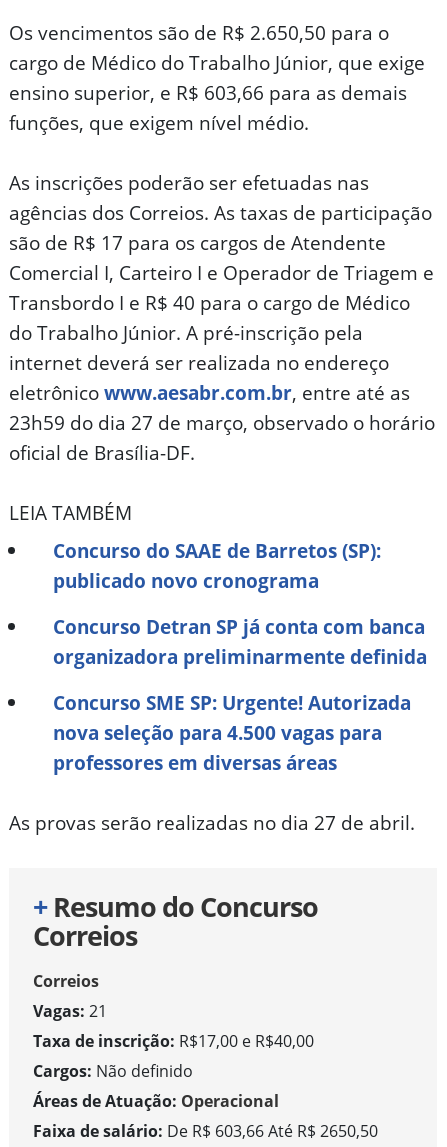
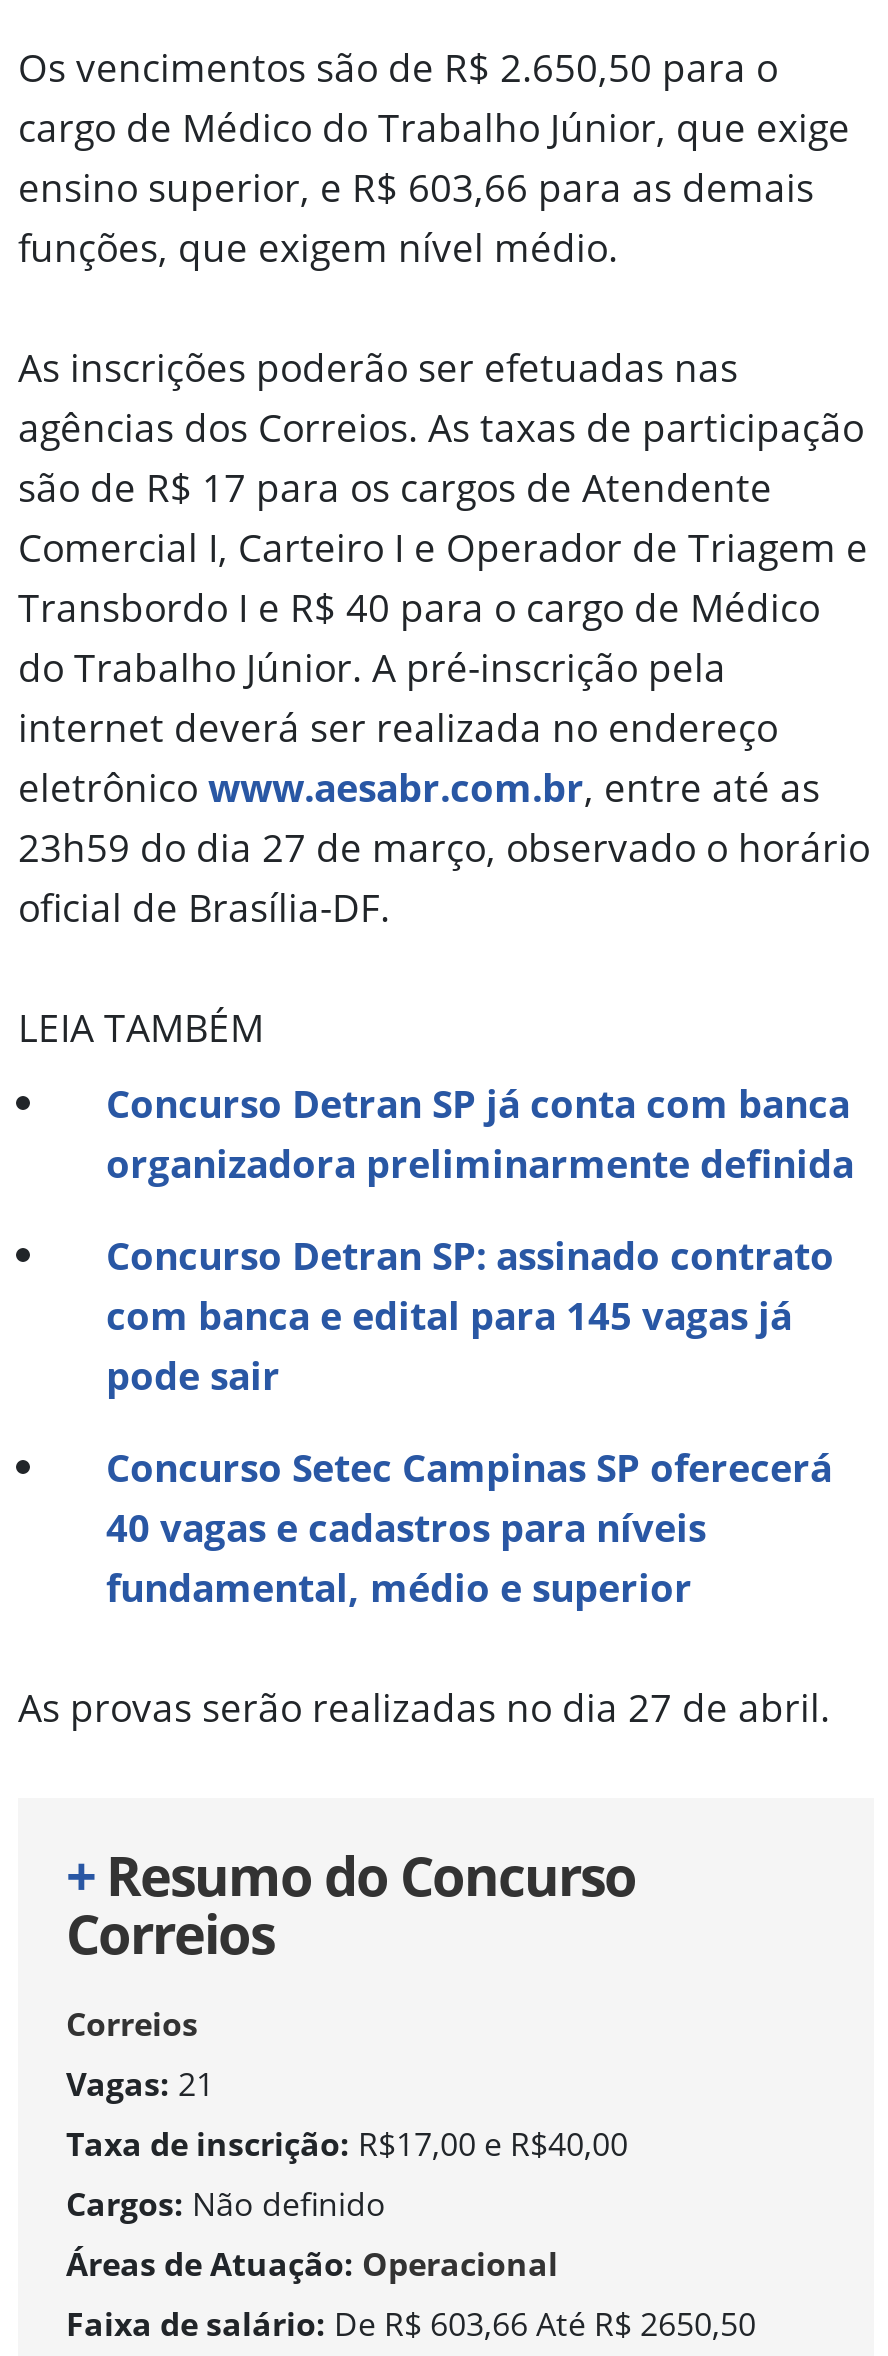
- Concurso do SAAE de Barretos (SP):
- publicado novo cronograma

moved up: Concurso Detran SP já conta com banca | organizadora preliminarmente definida

- Concurso SME SP: Urgente! Autorizada
- nova seleção para 4.500 vagas para
- professores em diversas áreas
+ Concurso Detran SP: assinado contrato
+ com banca e edital para 145 vagas já
+ pode sair
+ Concurso Setec Campinas SP oferecerá
+ 40 vagas e cadastros para níveis
+ fundamental, médio e superior
